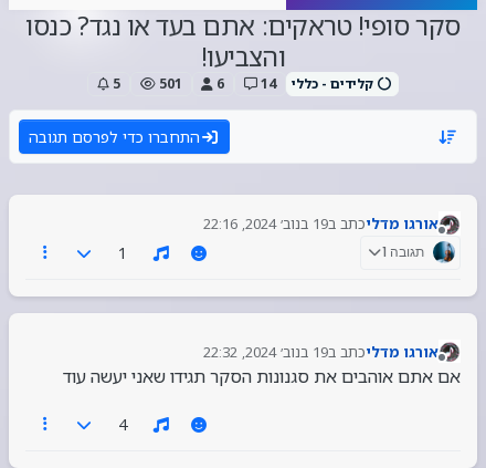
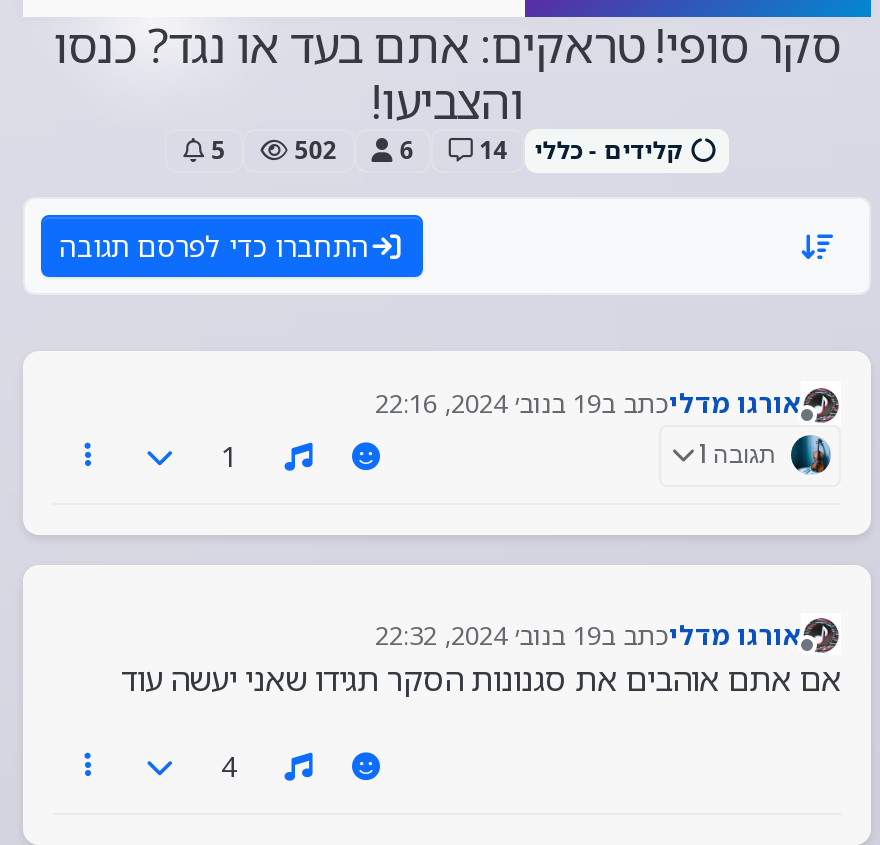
- קלידים - כללי 14 6 501
+ קלידים - כללי 14 6 502
